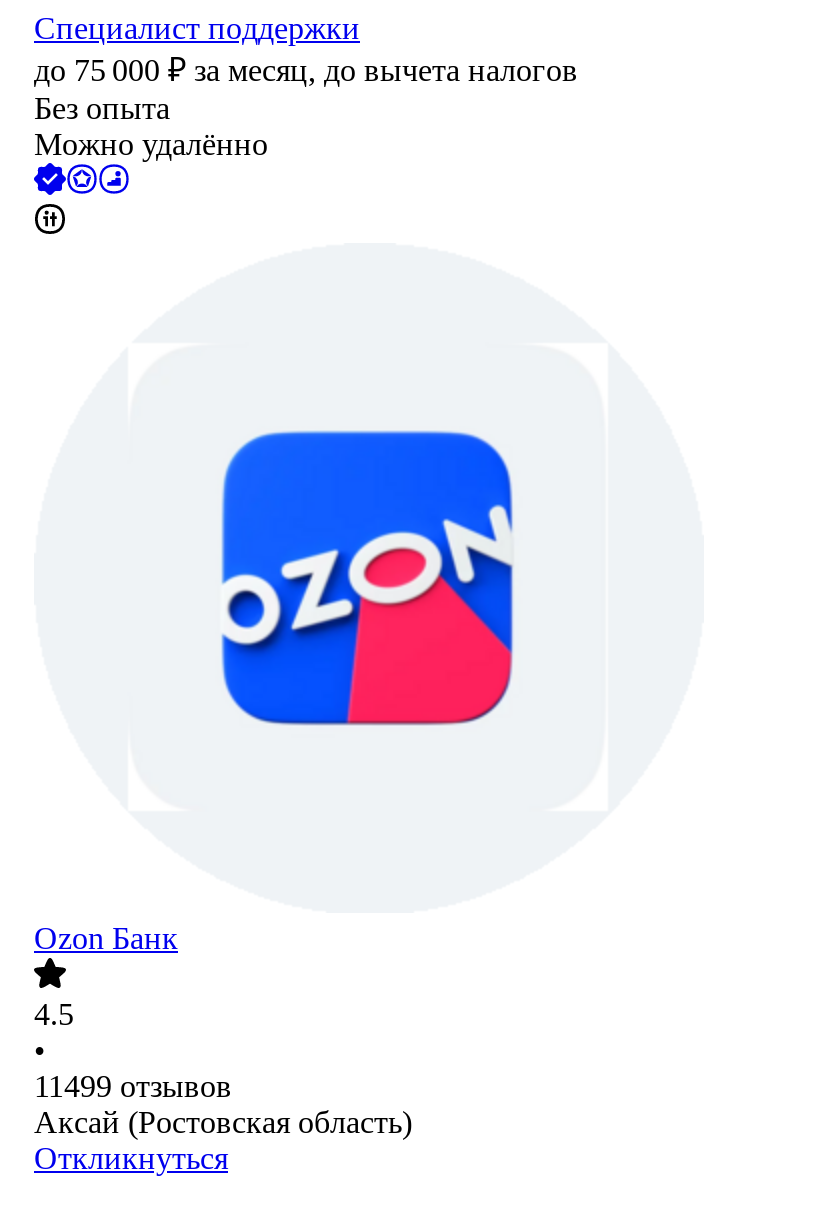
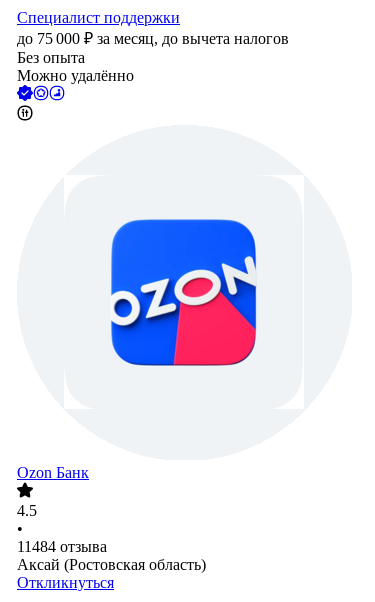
- 11499 отзывов
+ 11484 отзыва
